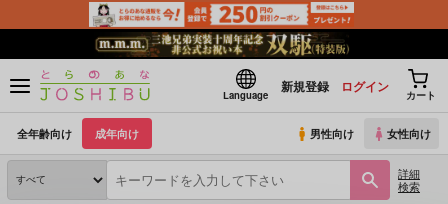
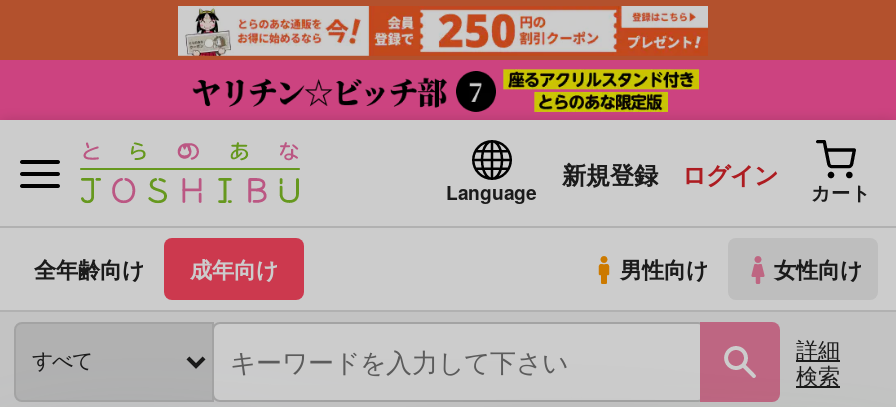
- [image]
+ [image]
